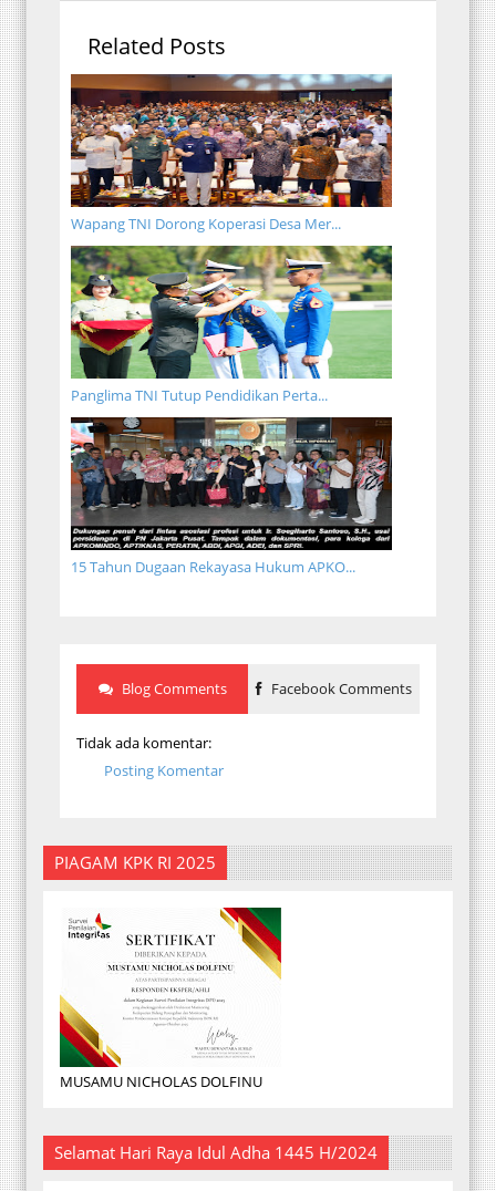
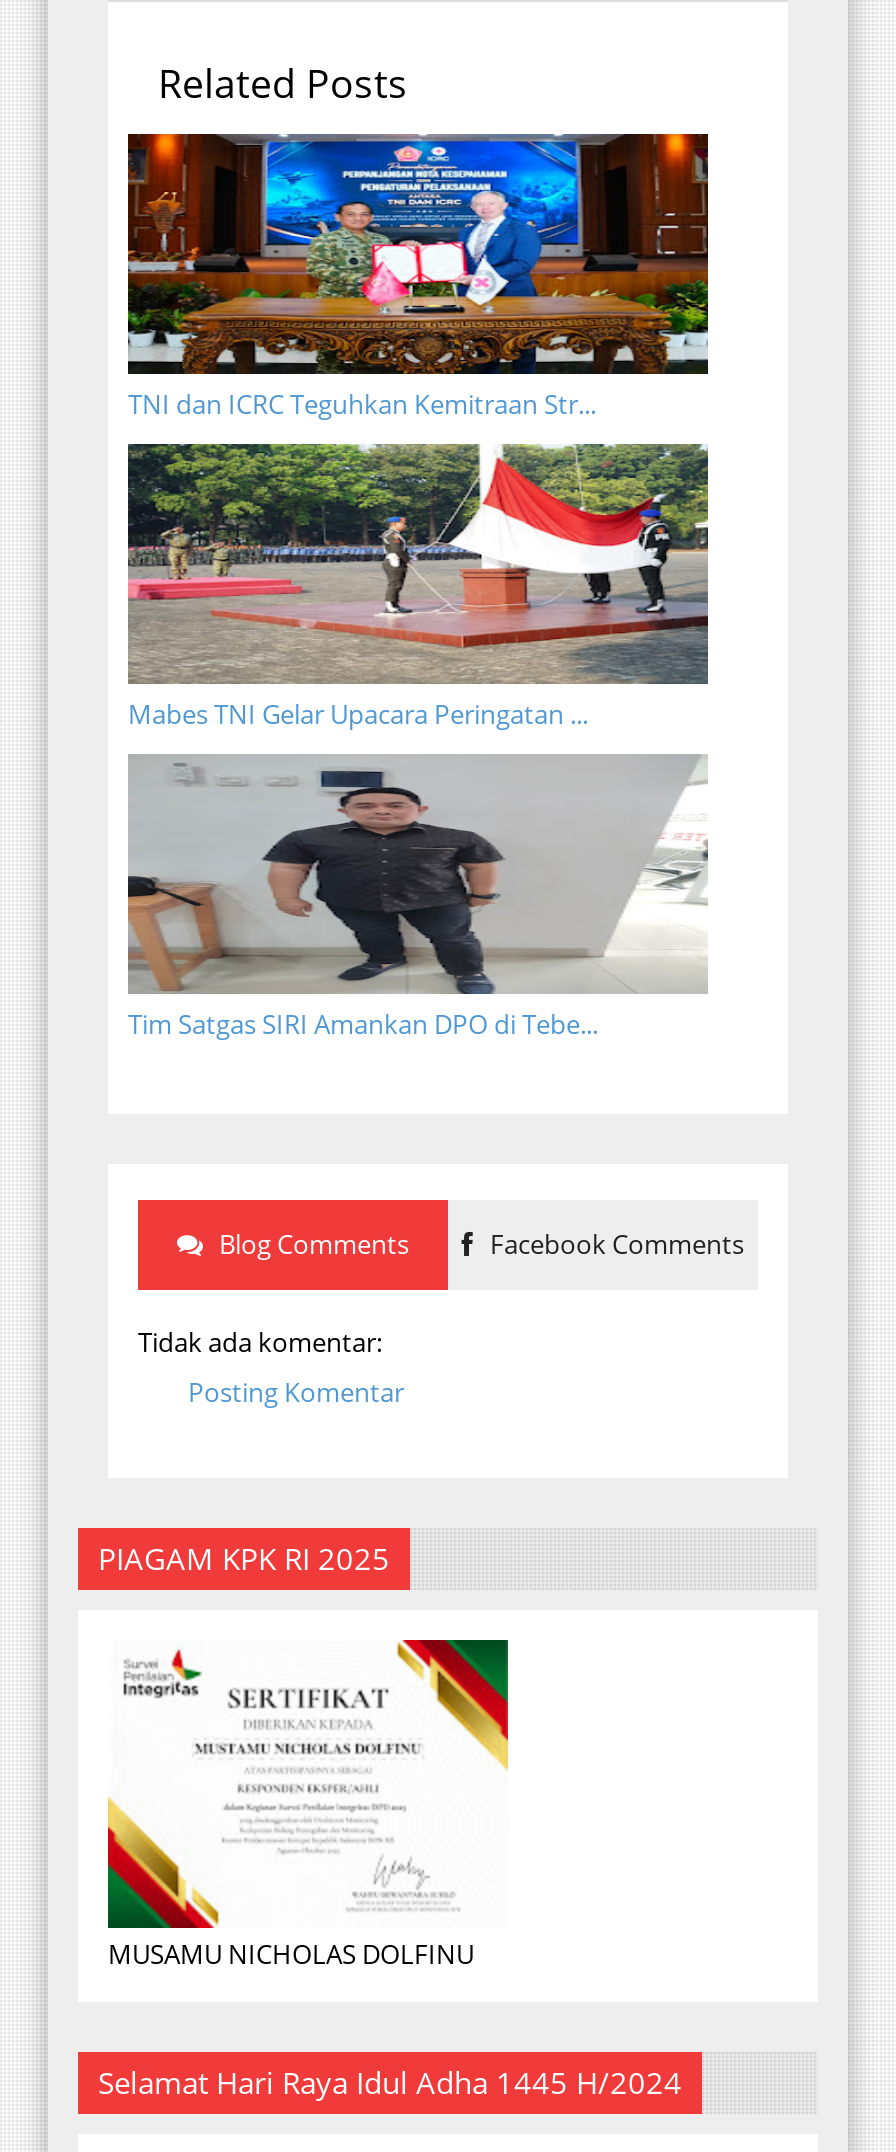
- [image]
- Wapang TNI Dorong Koperasi Desa Mer...
+ [image]
+ TNI dan ICRC Teguhkan Kemitraan Str...

- [image]
- Panglima TNI Tutup Pendidikan Perta...
+ [image]
+ Mabes TNI Gelar Upacara Peringatan ...

- [image]
- 15 Tahun Dugaan Rekayasa Hukum APKO...
+ [image]
+ Tim Satgas SIRI Amankan DPO di Tebe...
